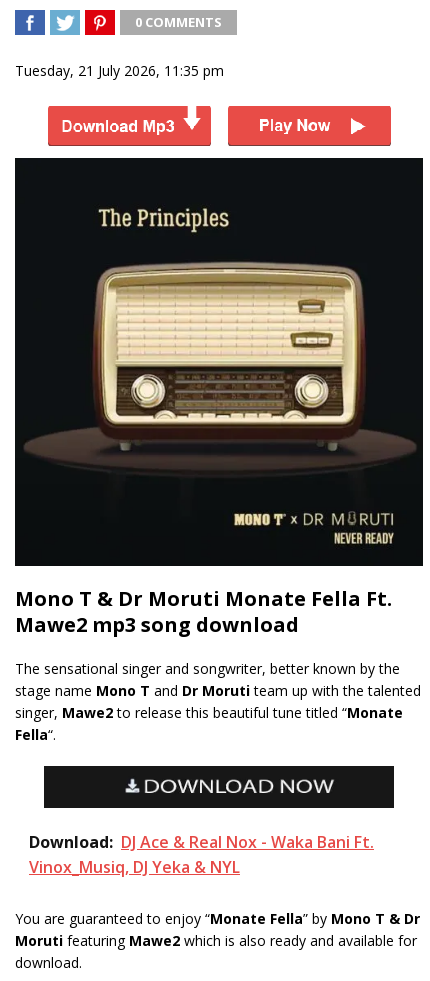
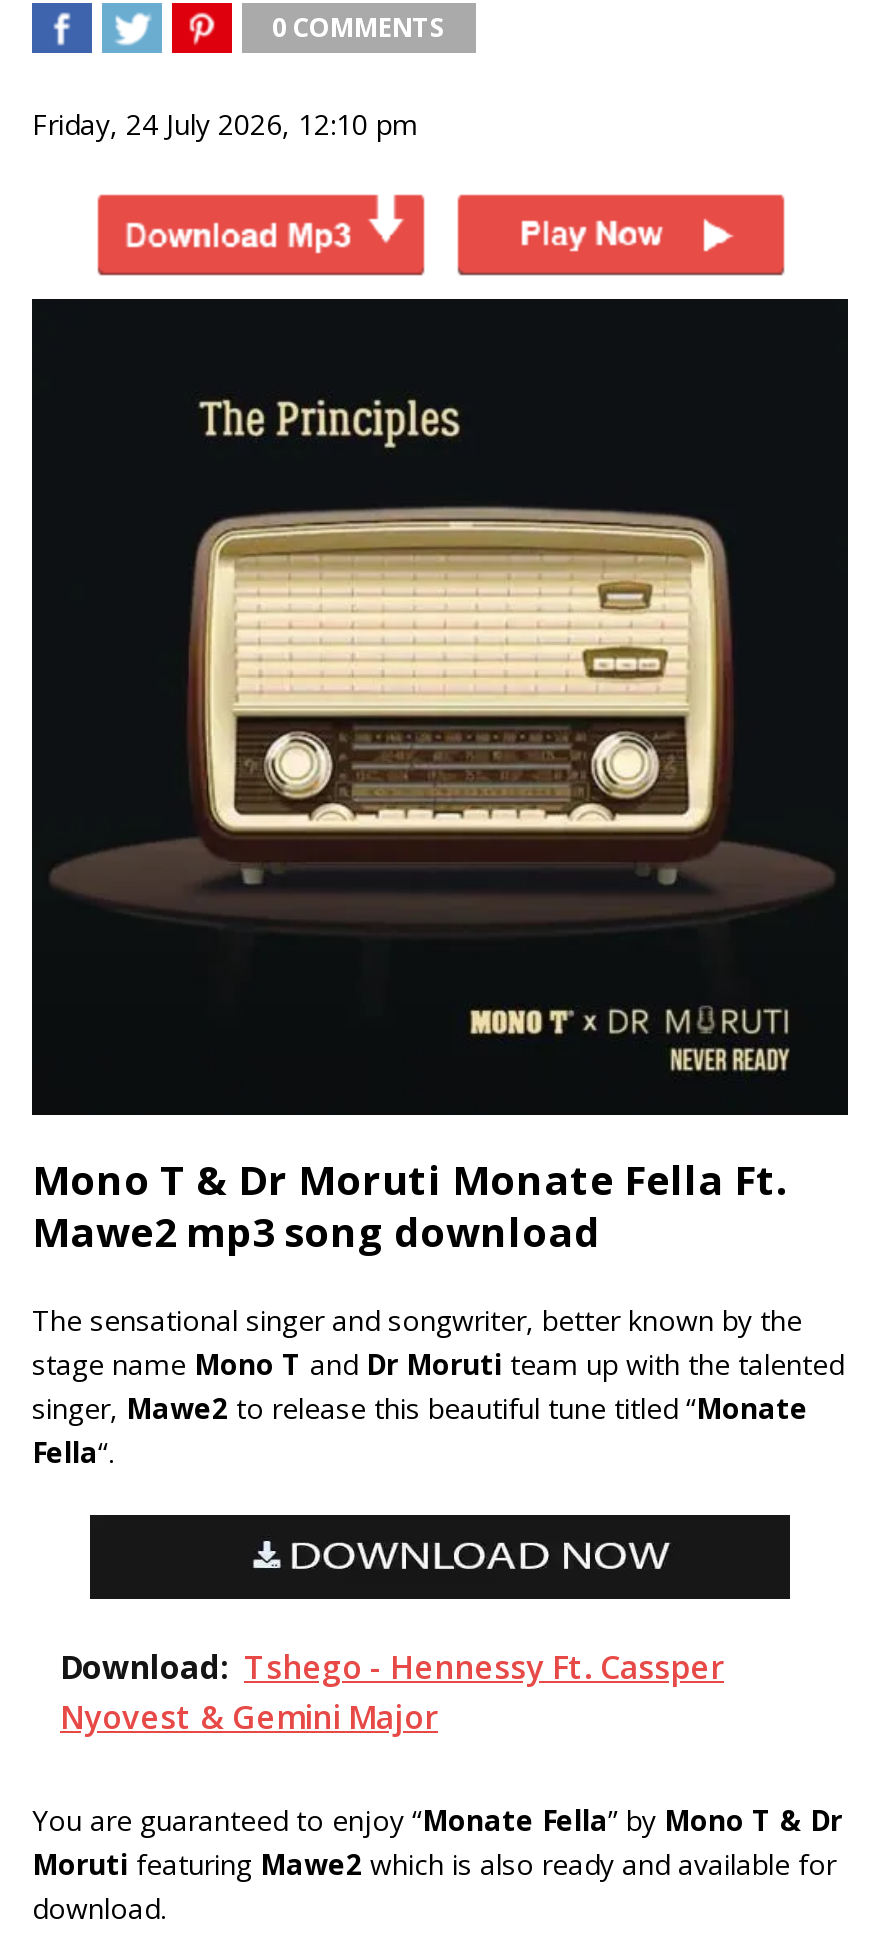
- Tuesday, 21 July 2026, 11:35 pm
+ Friday, 24 July 2026, 12:10 pm

- Download: DJ Ace & Real Nox - Waka Bani Ft.
- Vinox_Musiq, DJ Yeka & NYL
+ Download: Tshego - Hennessy Ft. Cassper
+ Nyovest & Gemini Major
